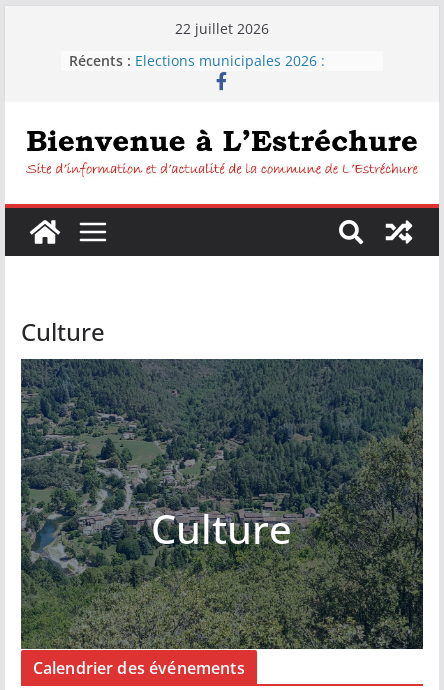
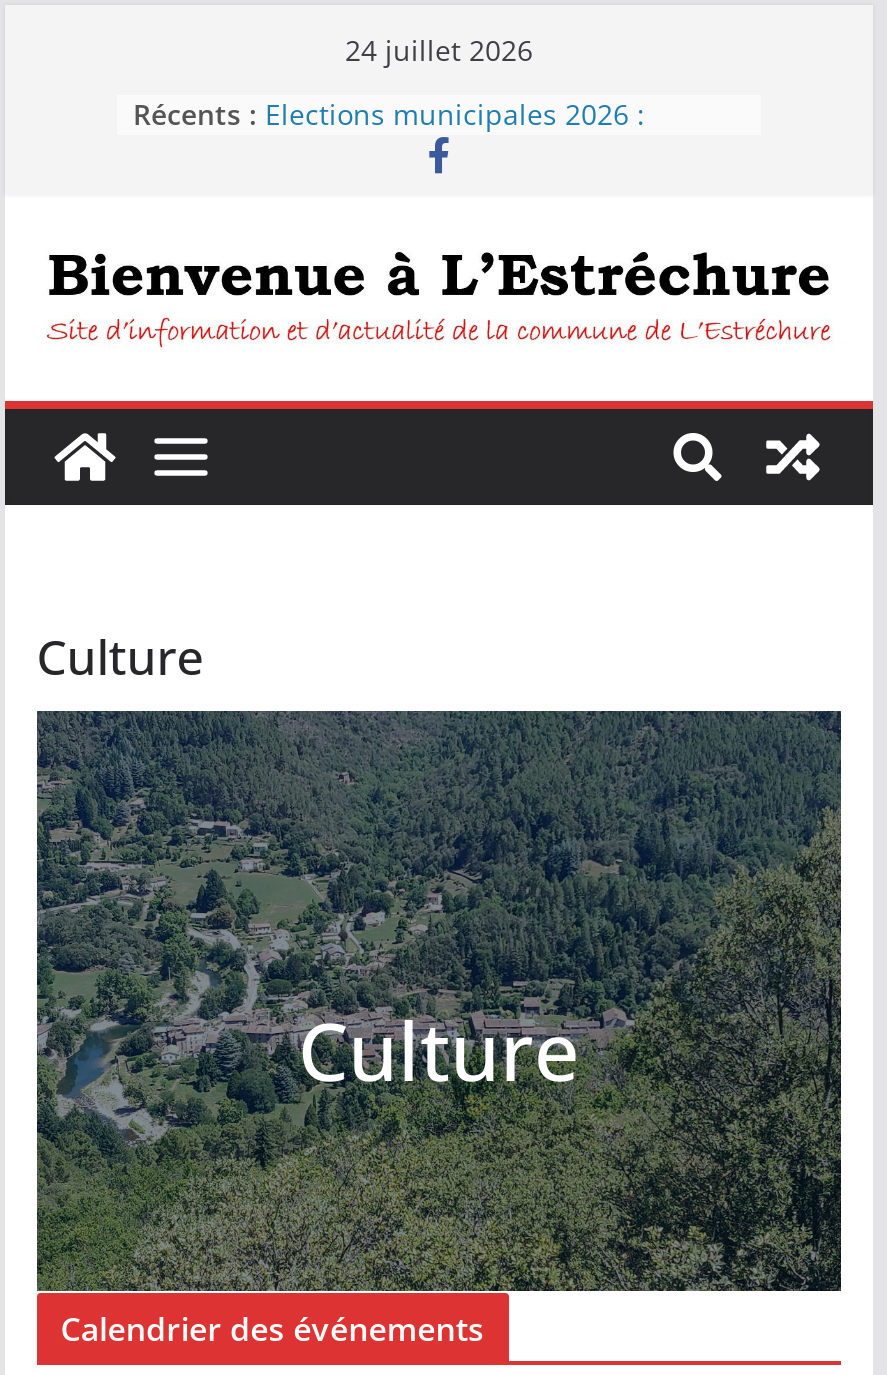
- 22 juillet 2026
+ 24 juillet 2026
